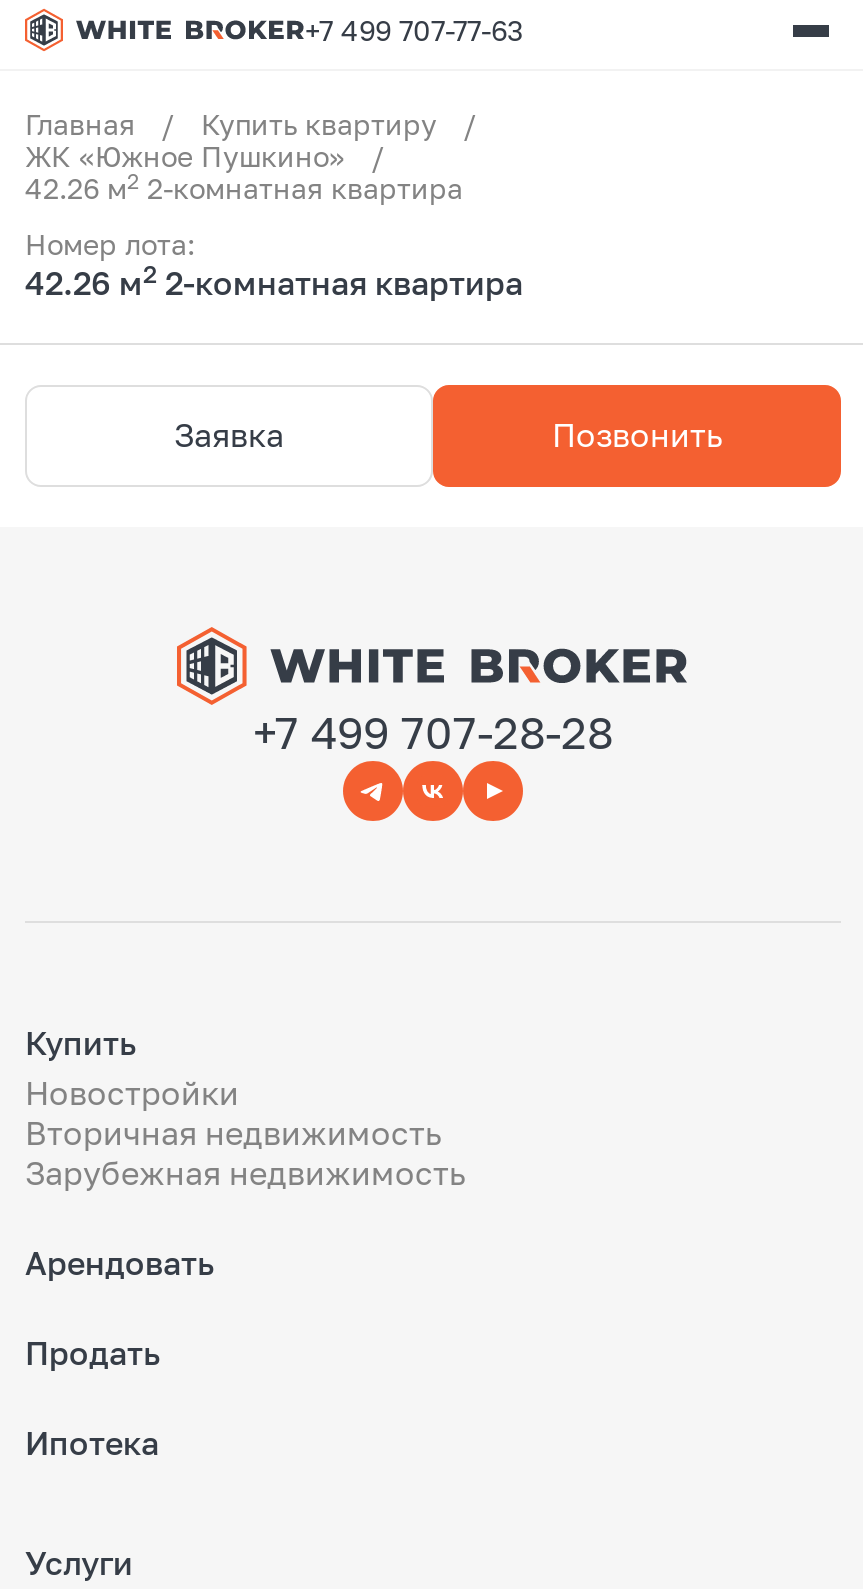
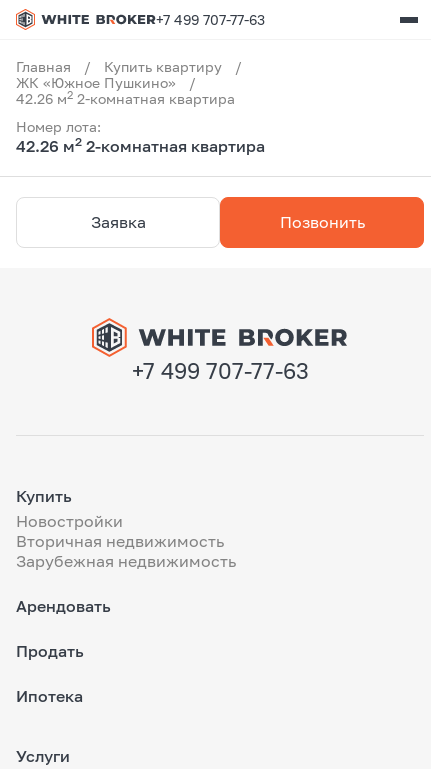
- +7 499 707-28-28
+ +7 499 707-77-63
